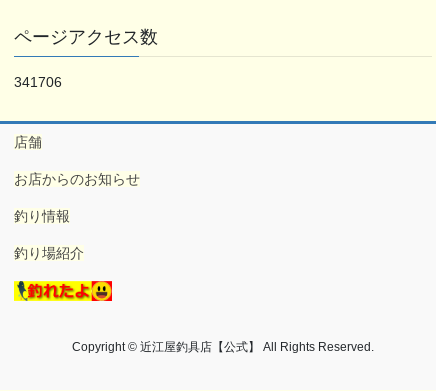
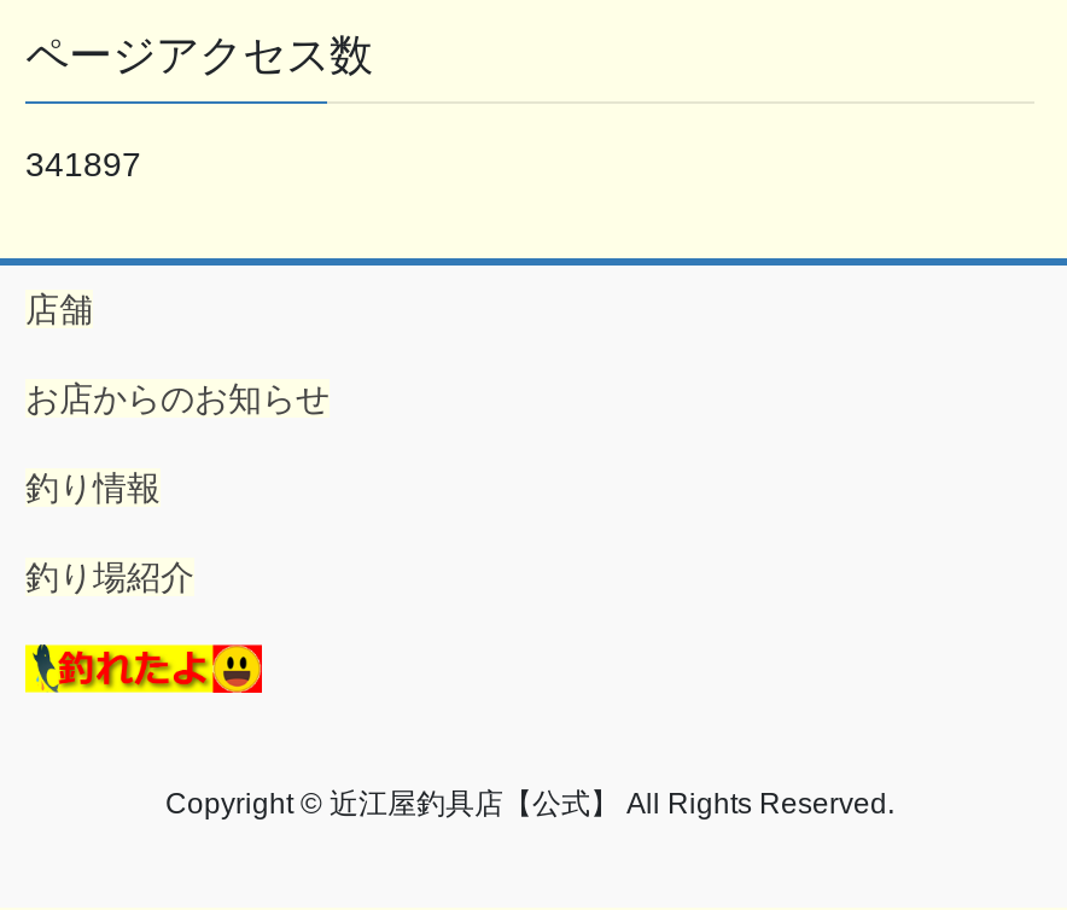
- 341706
+ 341897
